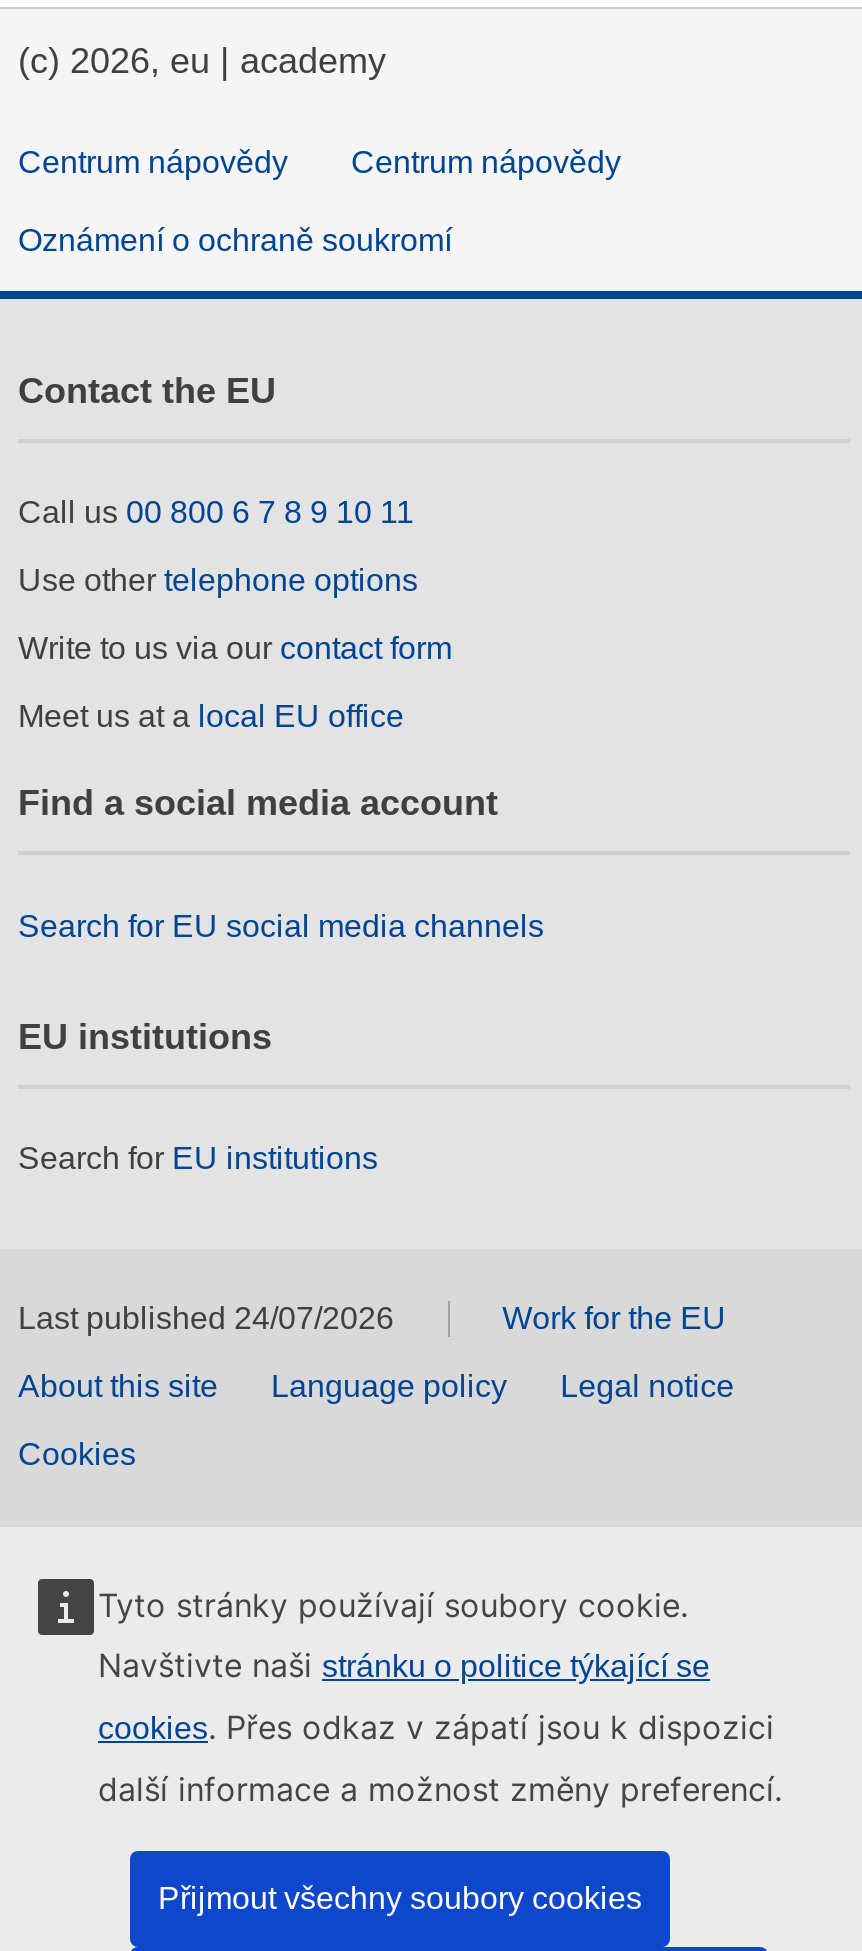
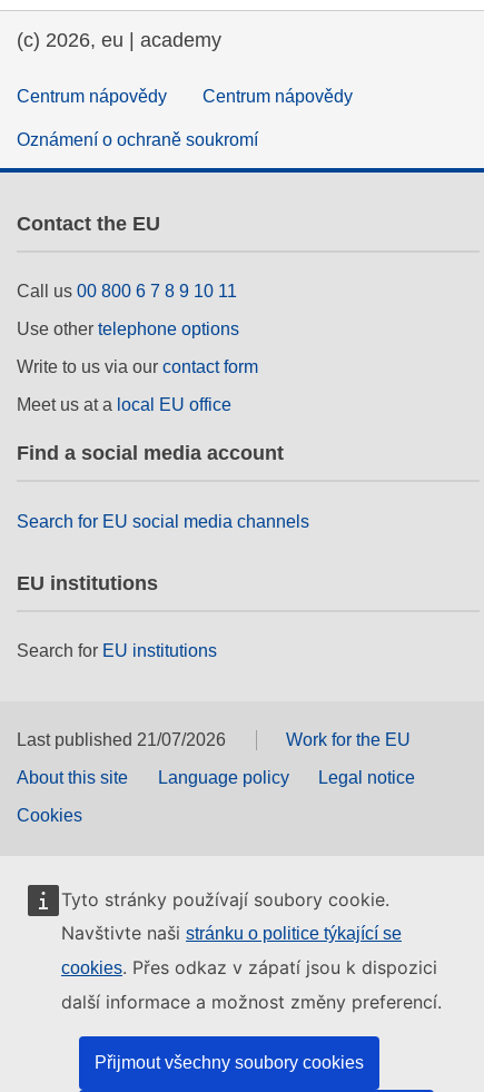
- Last published 24/07/2026
+ Last published 21/07/2026
